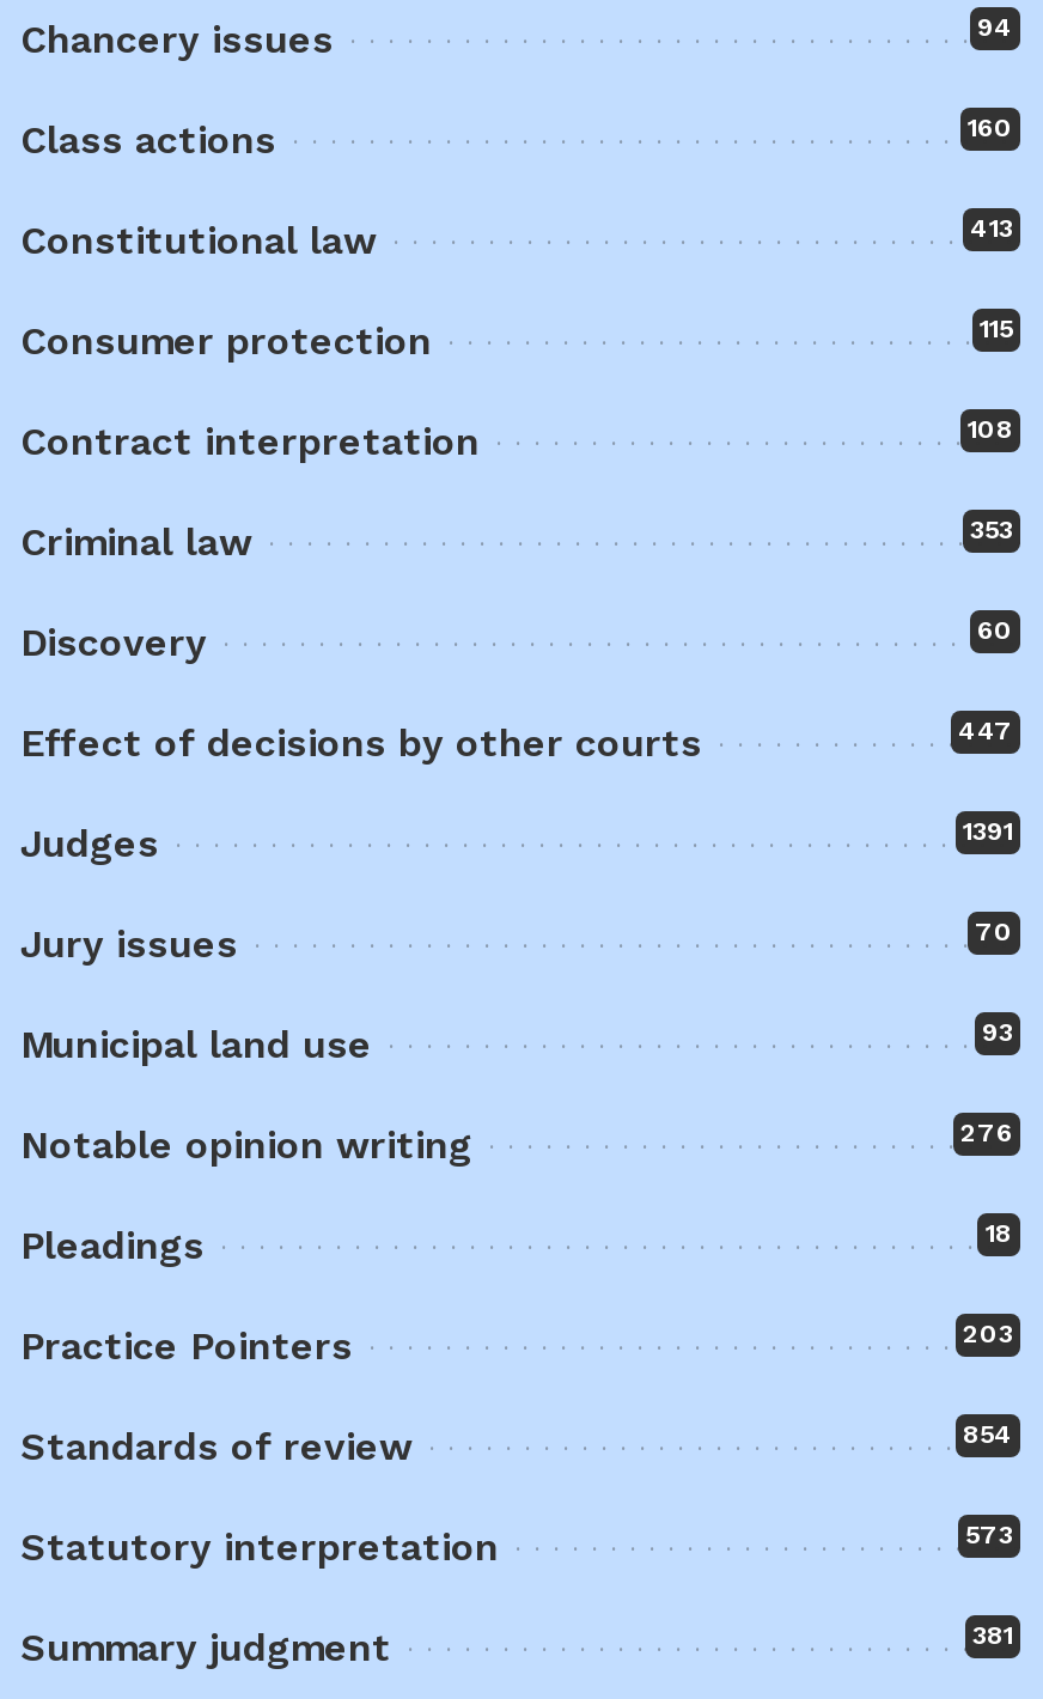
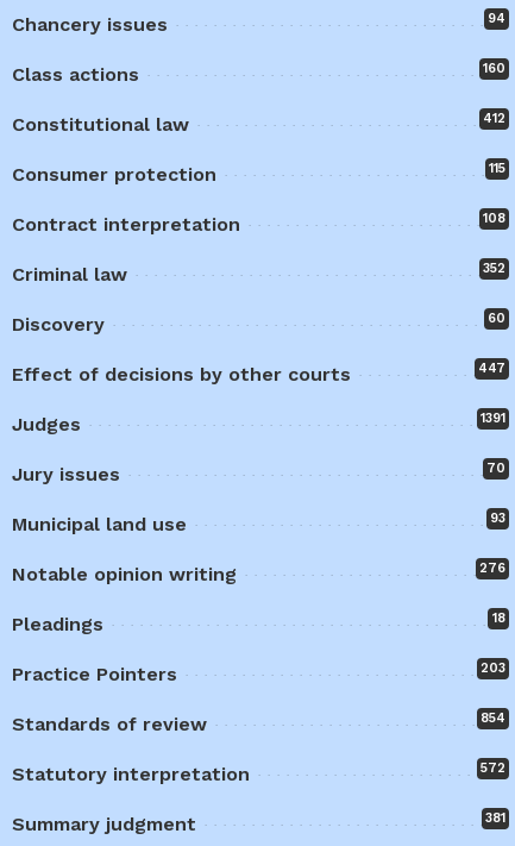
- 413
+ 412

- 353
+ 352

- 573
+ 572
